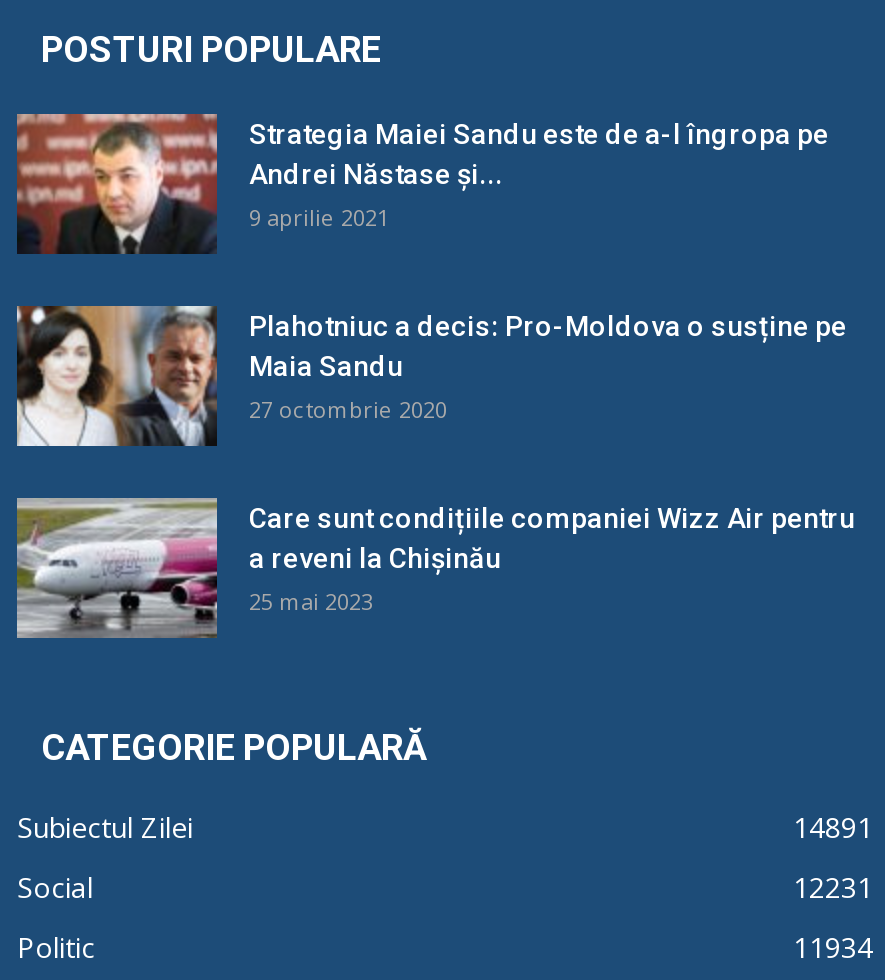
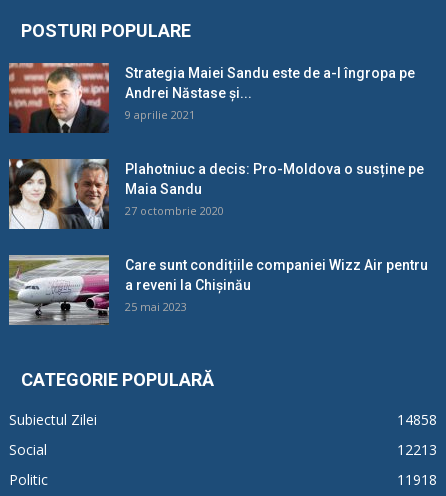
- 14891
+ 14858

- 12231
+ 12213

- 11934
+ 11918
